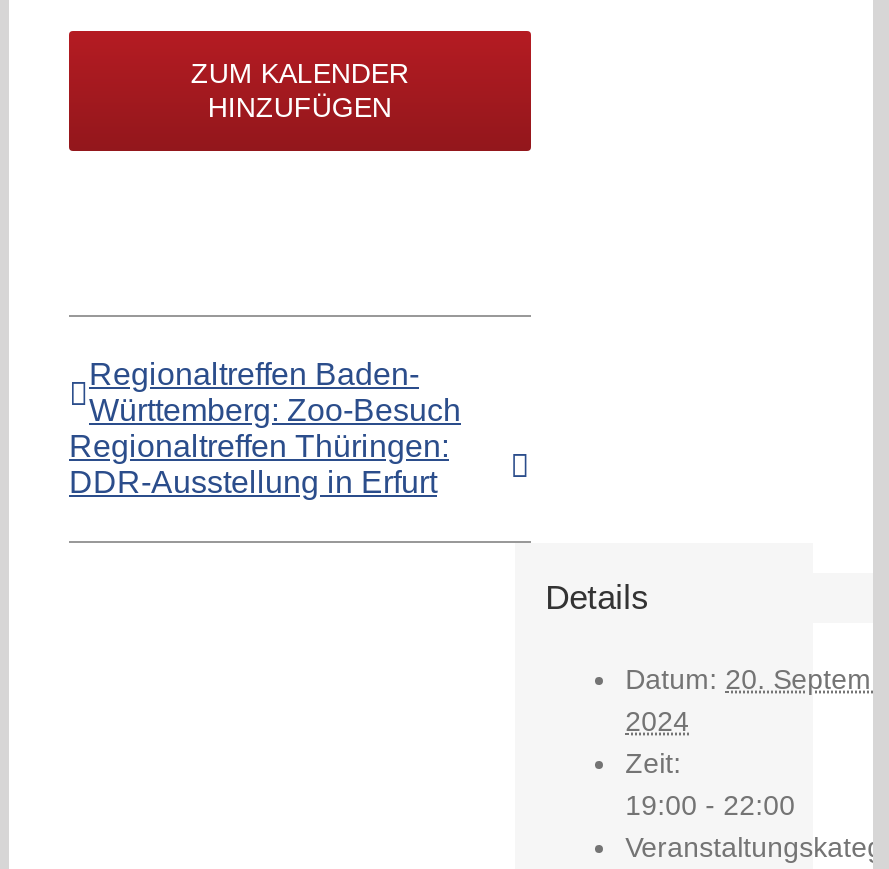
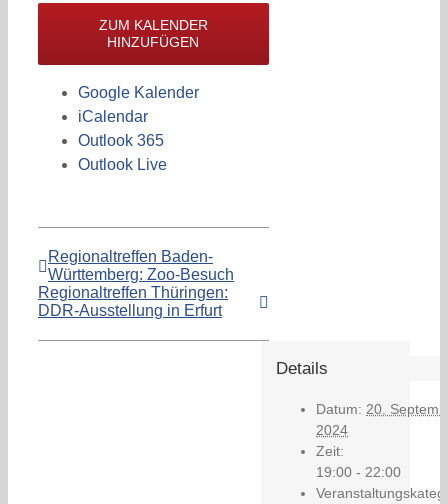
+ Google Kalender
+ iCalendar
+ Outlook 365
+ Outlook Live
